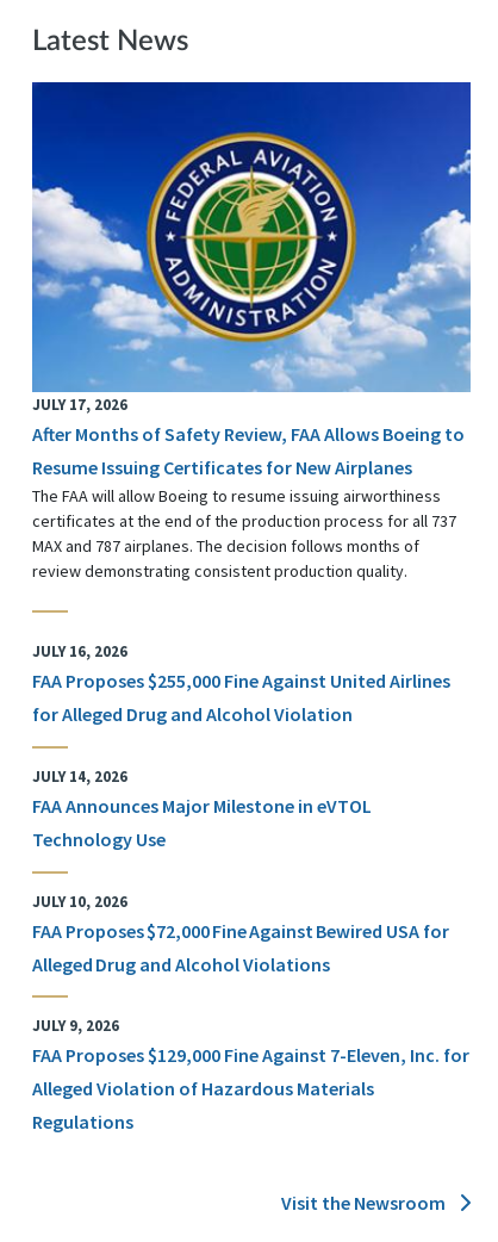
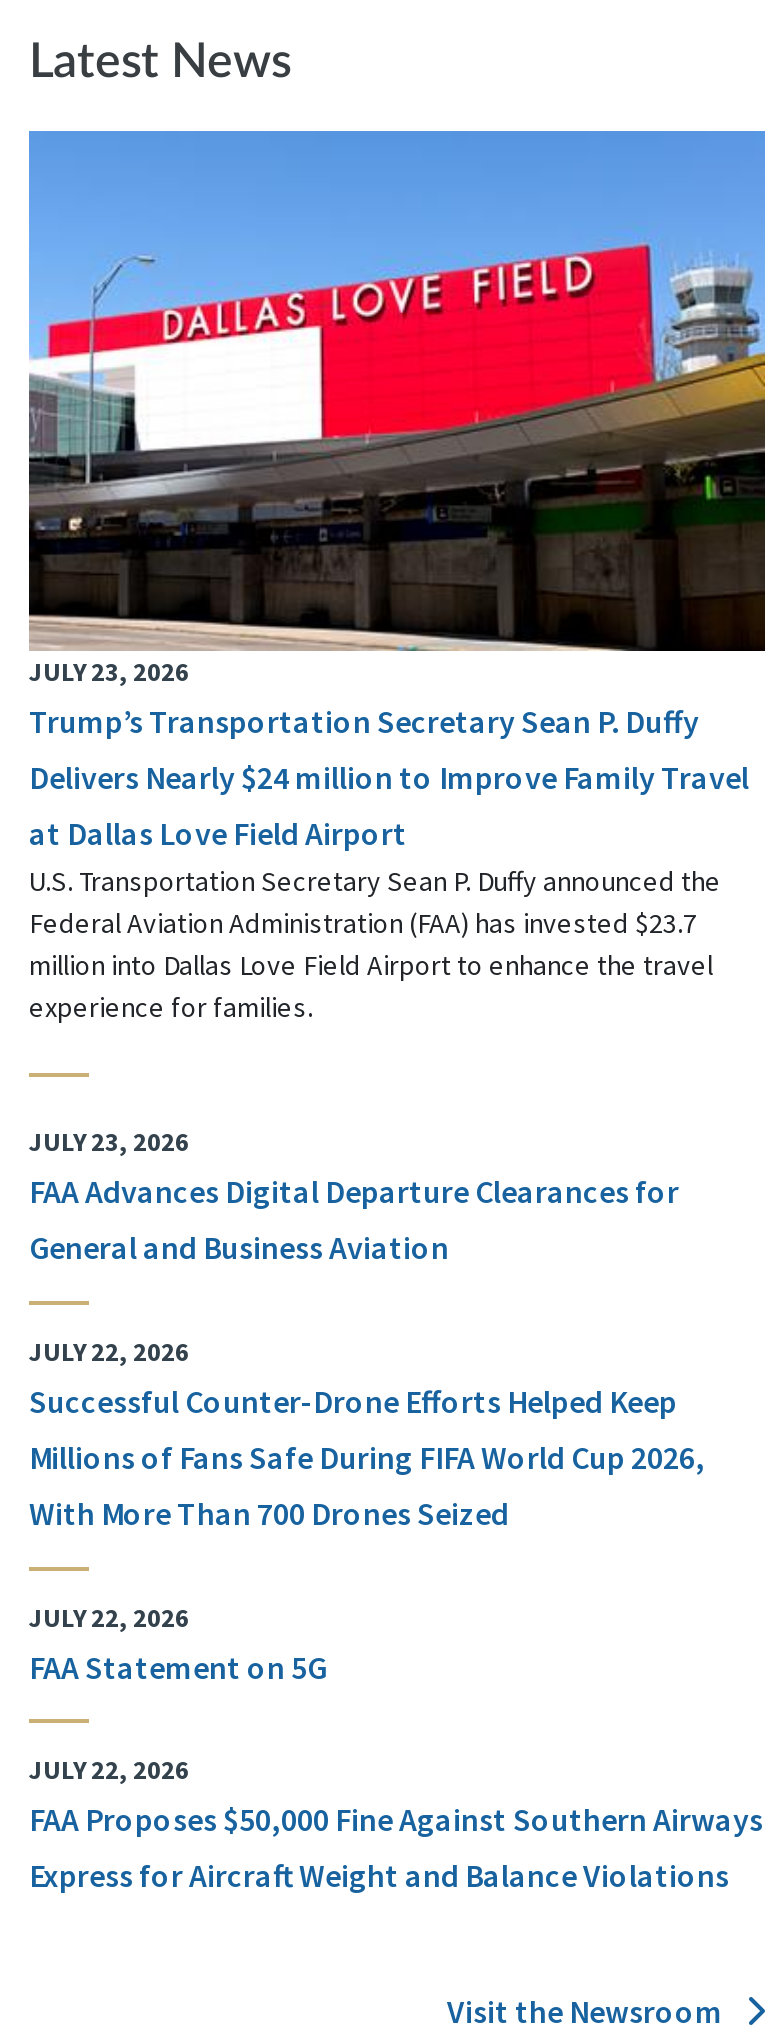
- [image]
- JULY 17, 2026
- After Months of Safety Review, FAA Allows Boeing to
- Resume Issuing Certificates for New Airplanes
- The FAA will allow Boeing to resume issuing airworthiness
- certificates at the end of the production process for all 737
- MAX and 787 airplanes. The decision follows months of
- review demonstrating consistent production quality.
+ [image]
+ JULY 23, 2026
+ Trump’s Transportation Secretary Sean P. Duffy
+ Delivers Nearly $24 million to Improve Family Travel
+ at Dallas Love Field Airport
+ U.S. Transportation Secretary Sean P. Duffy announced the
+ Federal Aviation Administration (FAA) has invested $23.7
+ million into Dallas Love Field Airport to enhance the travel
+ experience for families.

- JULY 16, 2026
- FAA Proposes $255,000 Fine Against United Airlines
- for Alleged Drug and Alcohol Violation
+ JULY 23, 2026
+ FAA Advances Digital Departure Clearances for
+ General and Business Aviation

- JULY 14, 2026
- FAA Announces Major Milestone in eVTOL
- Technology Use
+ JULY 22, 2026
+ Successful Counter-Drone Efforts Helped Keep
+ Millions of Fans Safe During FIFA World Cup 2026,
+ With More Than 700 Drones Seized

- JULY 10, 2026
- FAA Proposes $72,000 Fine Against Bewired USA for
- Alleged Drug and Alcohol Violations
+ JULY 22, 2026
+ FAA Statement on 5G

- JULY 9, 2026
- FAA Proposes $129,000 Fine Against 7-Eleven, Inc. for
- Alleged Violation of Hazardous Materials
- Regulations
+ JULY 22, 2026
+ FAA Proposes $50,000 Fine Against Southern Airways
+ Express for Aircraft Weight and Balance Violations
